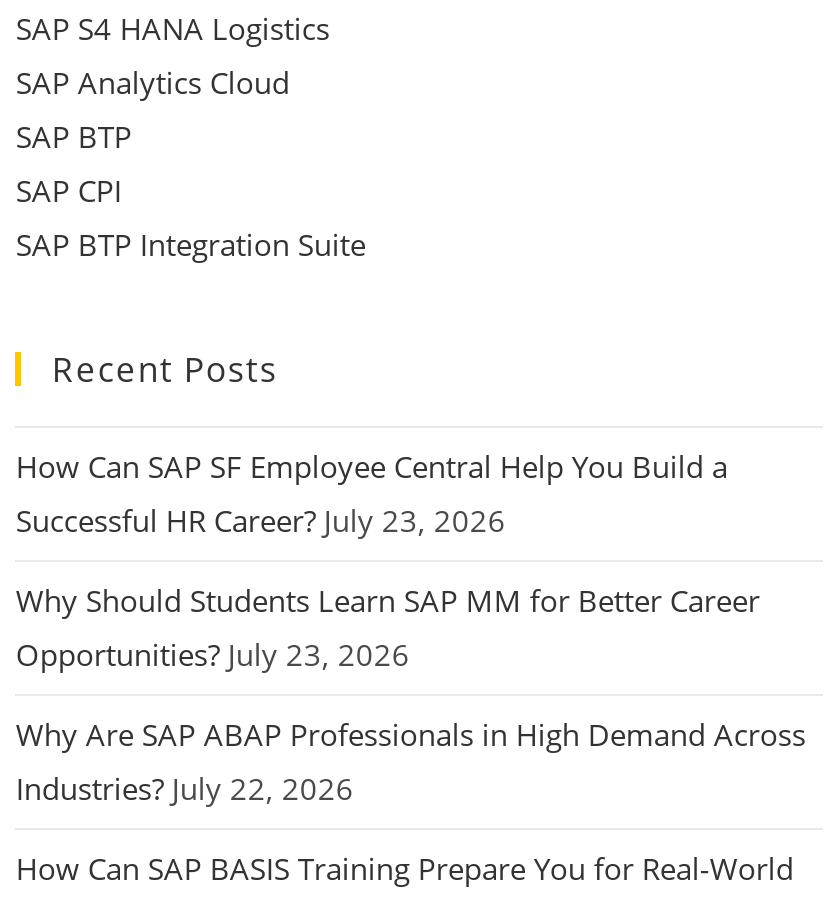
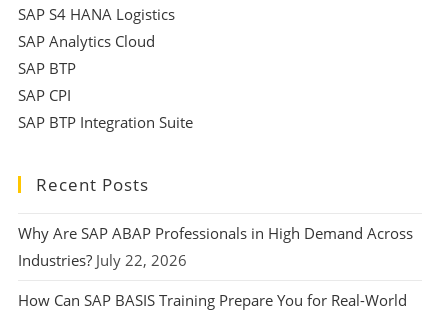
- How Can SAP SF Employee Central Help You Build a
- Successful HR Career? July 23, 2026
- Why Should Students Learn SAP MM for Better Career
- Opportunities? July 23, 2026
